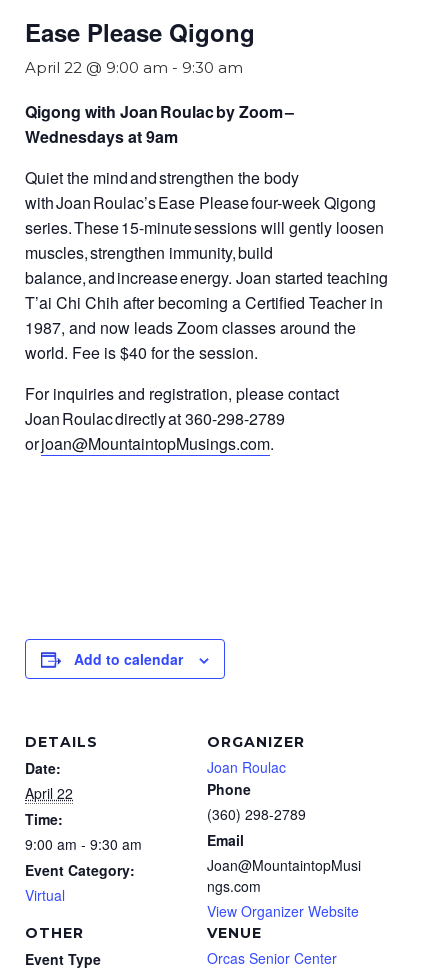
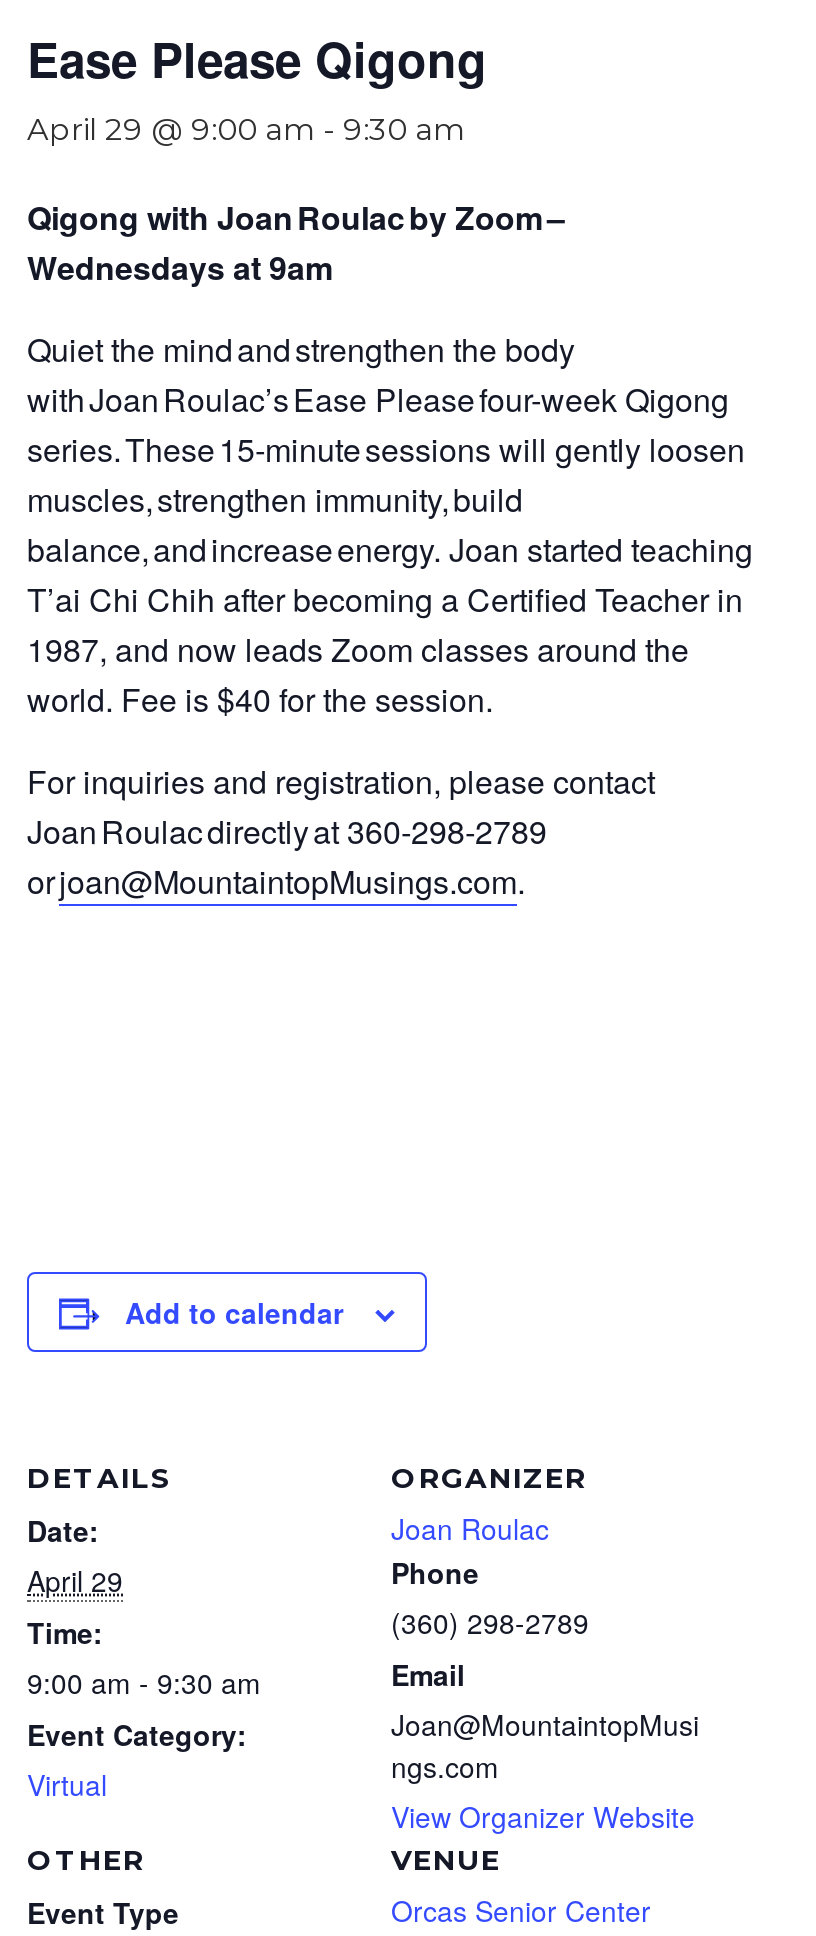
- April 22 @ 9:00 am - 9:30 am
+ April 29 @ 9:00 am - 9:30 am

- April 22
+ April 29
